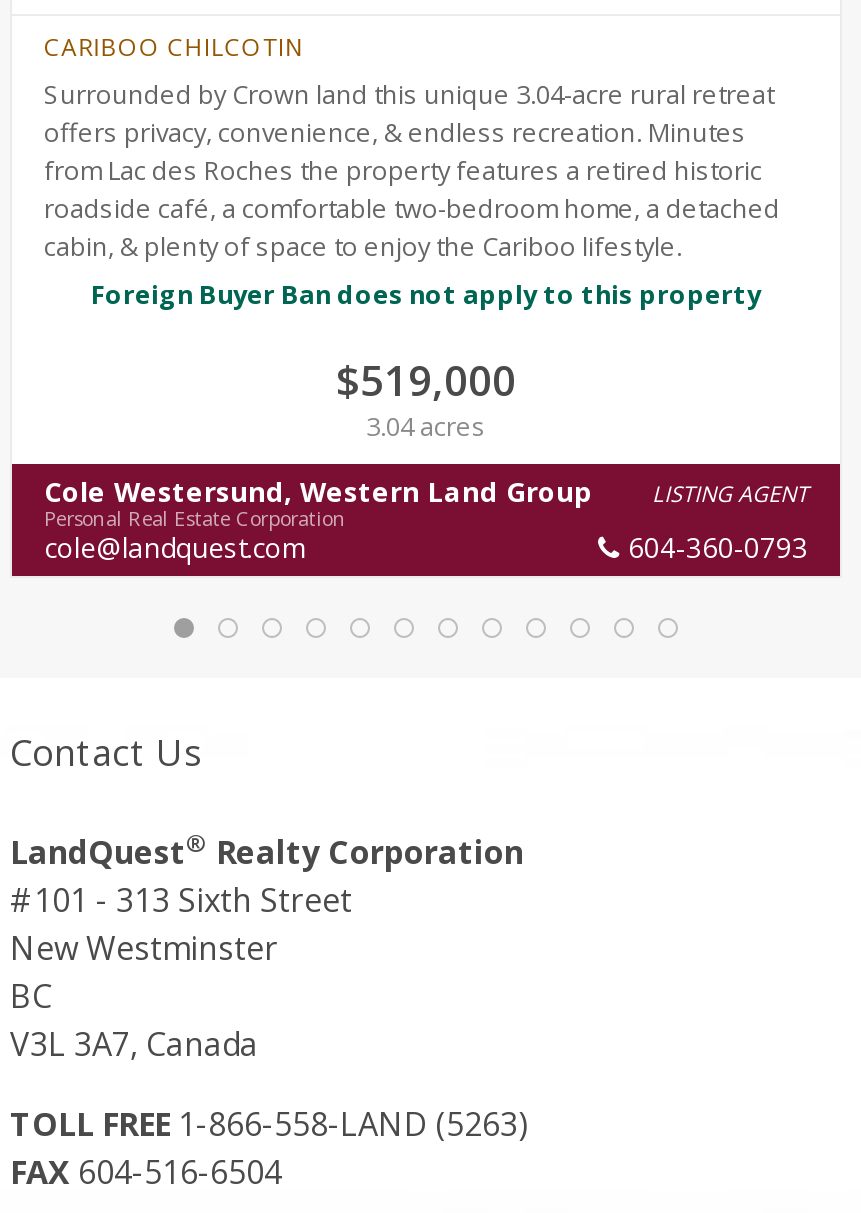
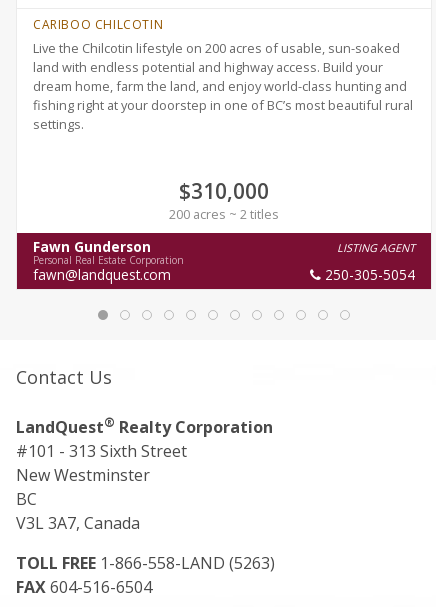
- Surrounded by Crown land this unique 3.04-acre rural retreat
- offers privacy, convenience, & endless recreation. Minutes
- from Lac des Roches the property features a retired historic
- roadside café, a comfortable two-bedroom home, a detached
- cabin, & plenty of space to enjoy the Cariboo lifestyle.
- Foreign Buyer Ban does not apply to this property
+ Live the Chilcotin lifestyle on 200 acres of usable, sun-soaked
+ land with endless potential and highway access. Build your
+ dream home, farm the land, and enjoy world-class hunting and
+ fishing right at your doorstep in one of BC’s most beautiful rural
+ settings.

- $519,000
- 3.04 acres
+ $310,000
+ 200 acres ~ 2 titles

- Cole Westersund, Western Land Group
+ Fawn Gunderson

- cole@landquest.com
- 604-360-0793
+ fawn@landquest.com
+ 250-305-5054
